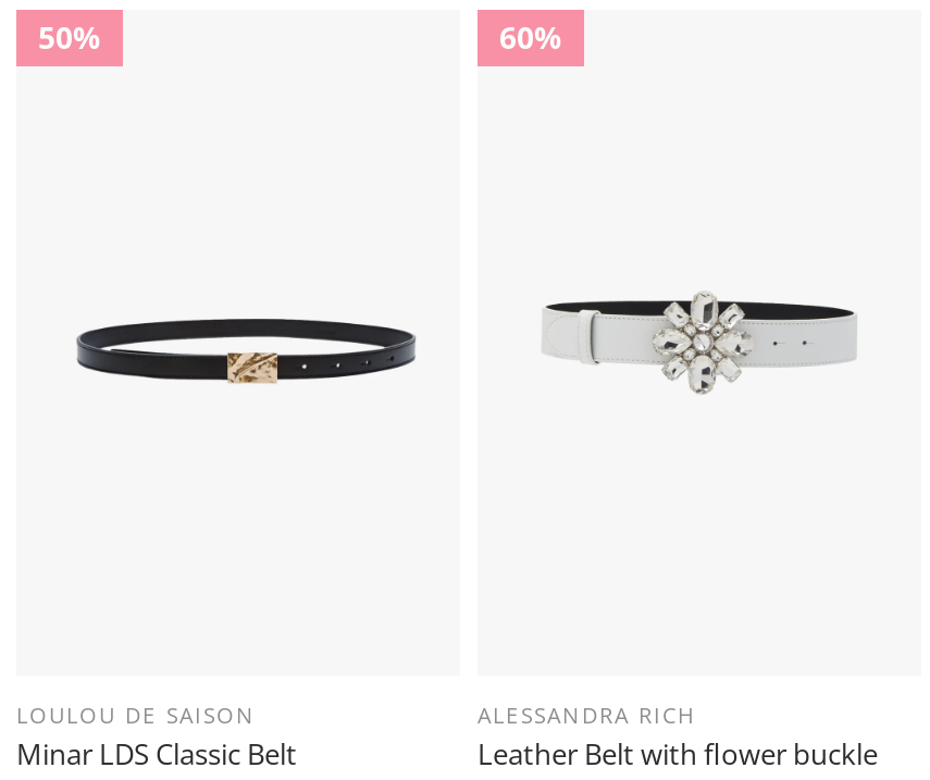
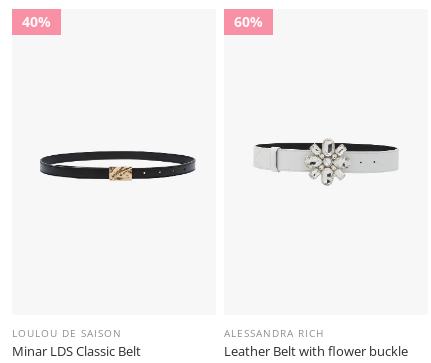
- 50%
+ 40%
